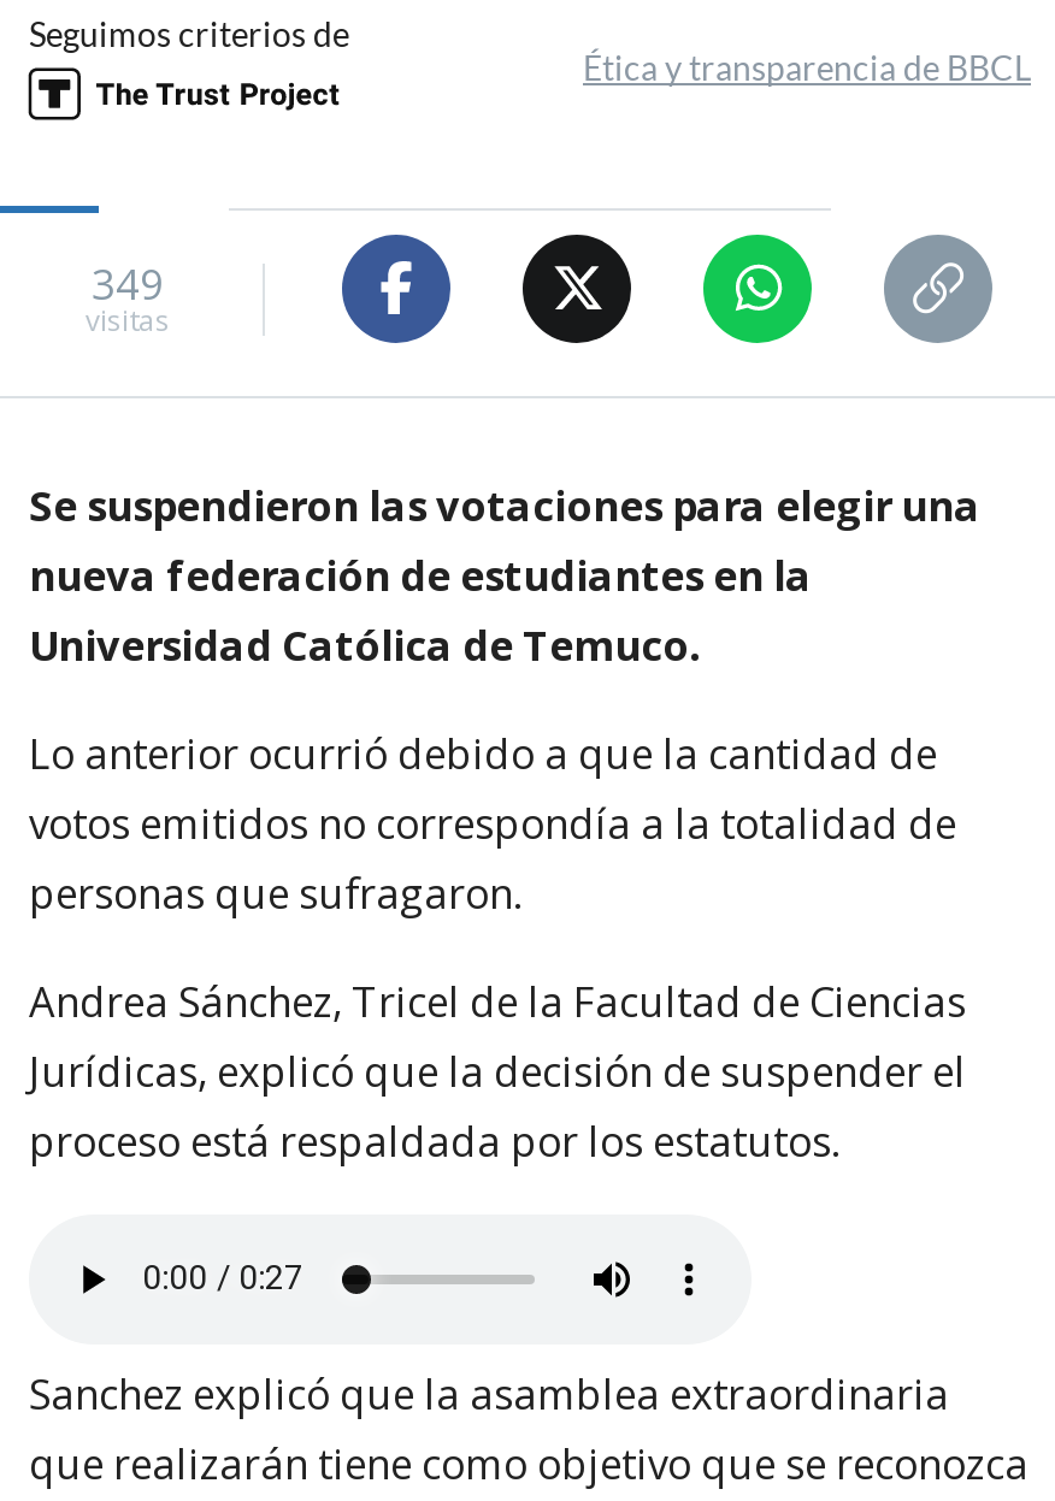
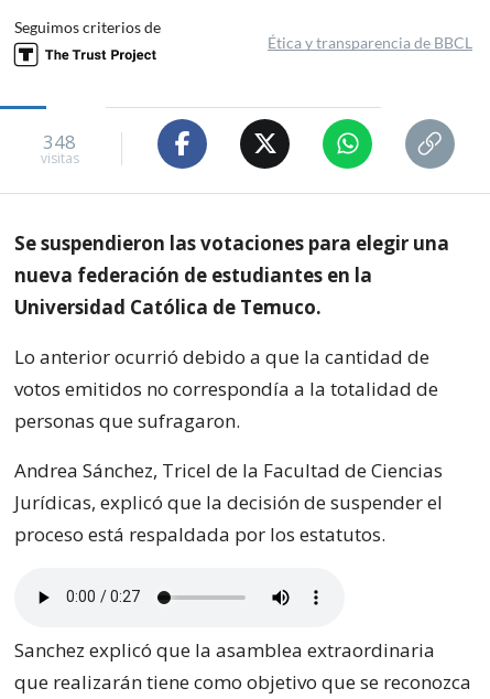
- 349
+ 348
